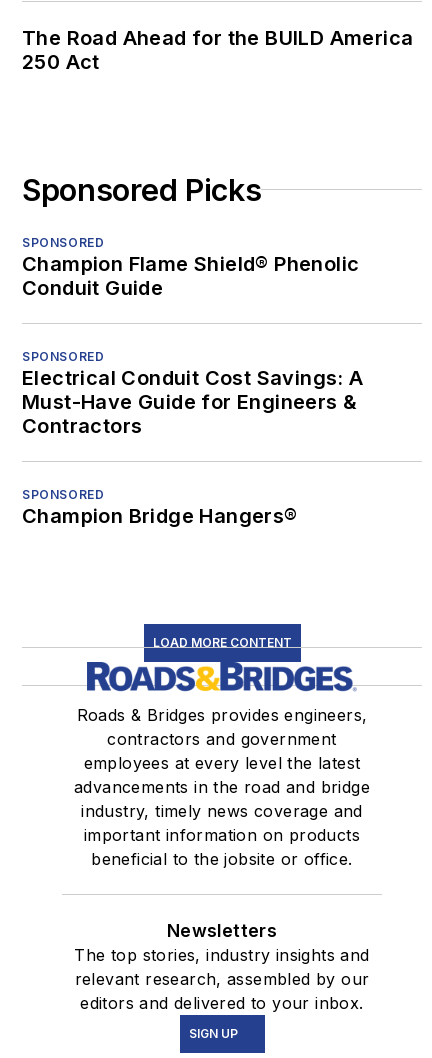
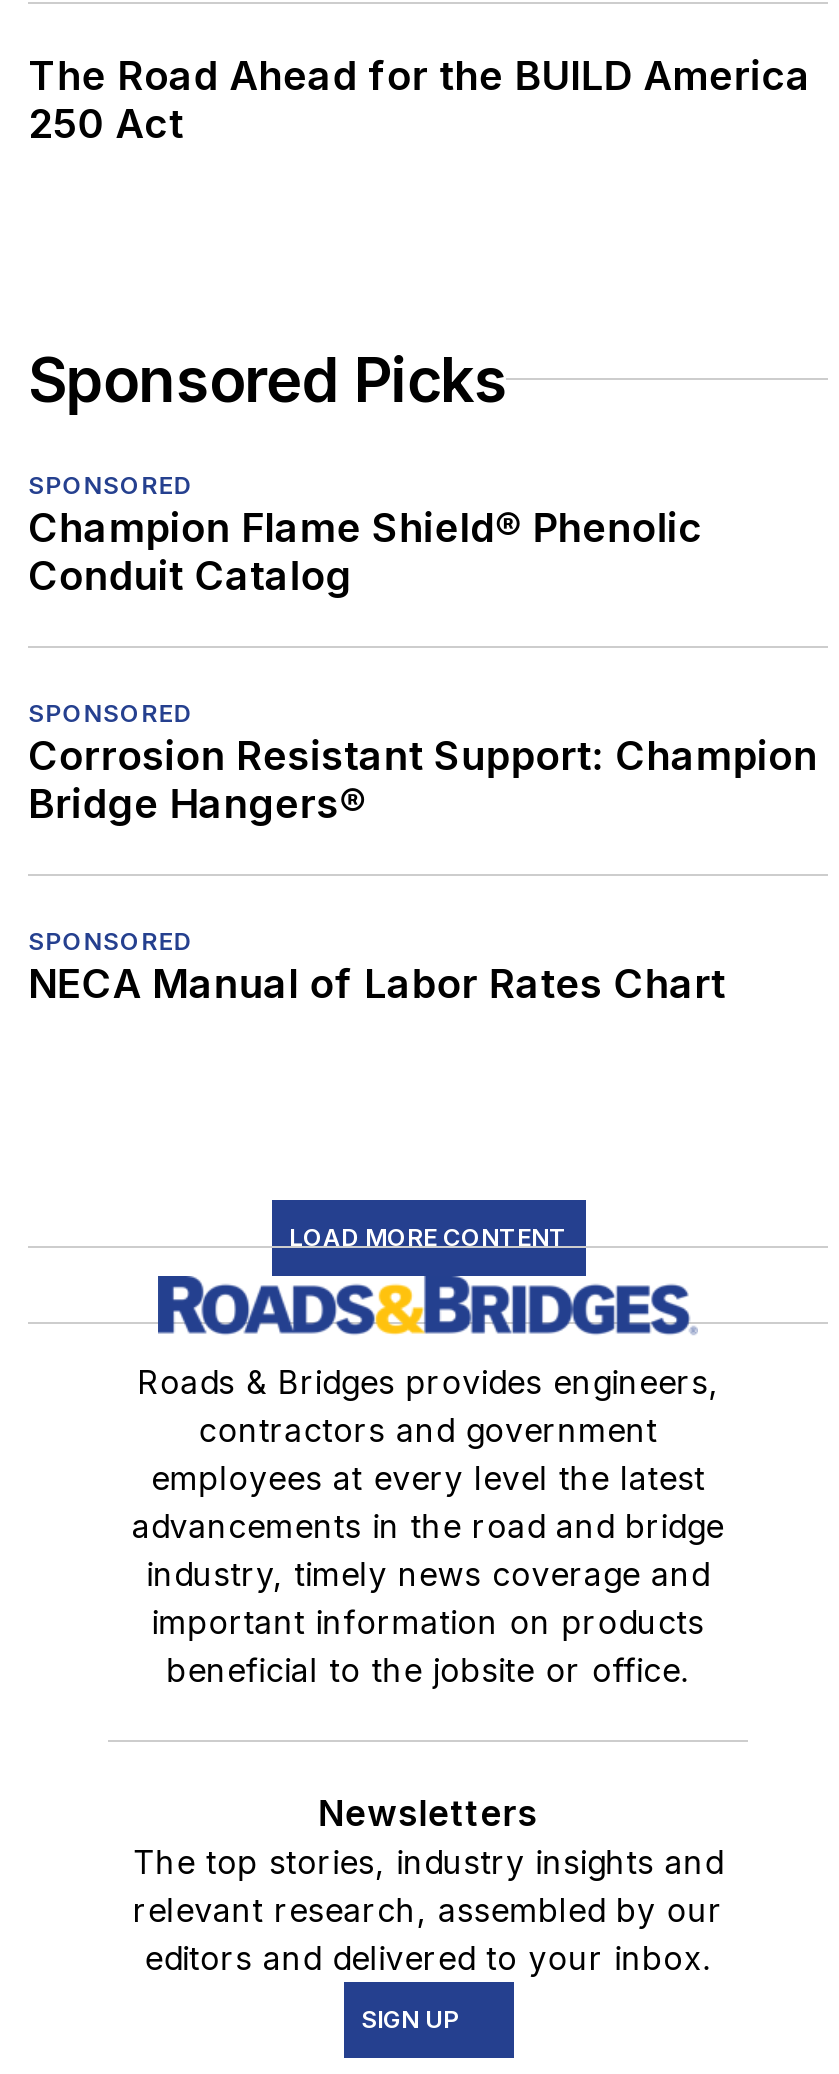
- Conduit Guide
+ Conduit Catalog

- Electrical Conduit Cost Savings: A
- Must-Have Guide for Engineers &
- Contractors
+ Corrosion Resistant Support: Champion
+ Bridge Hangers®

- Champion Bridge Hangers®
+ NECA Manual of Labor Rates Chart
